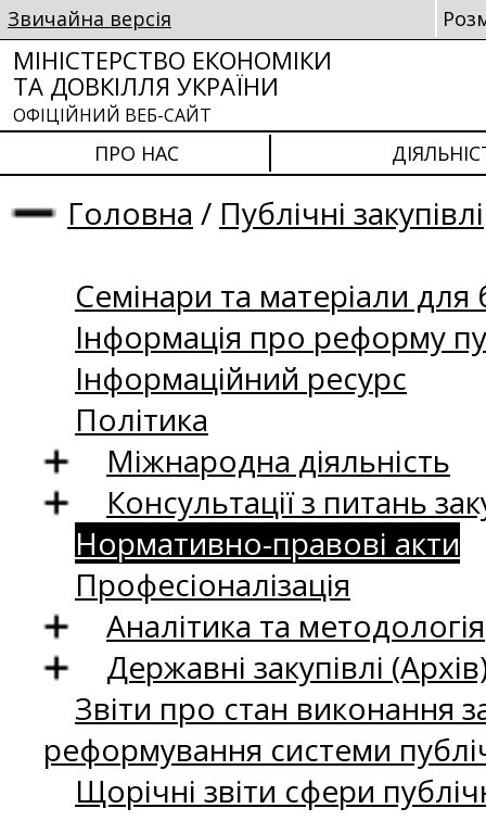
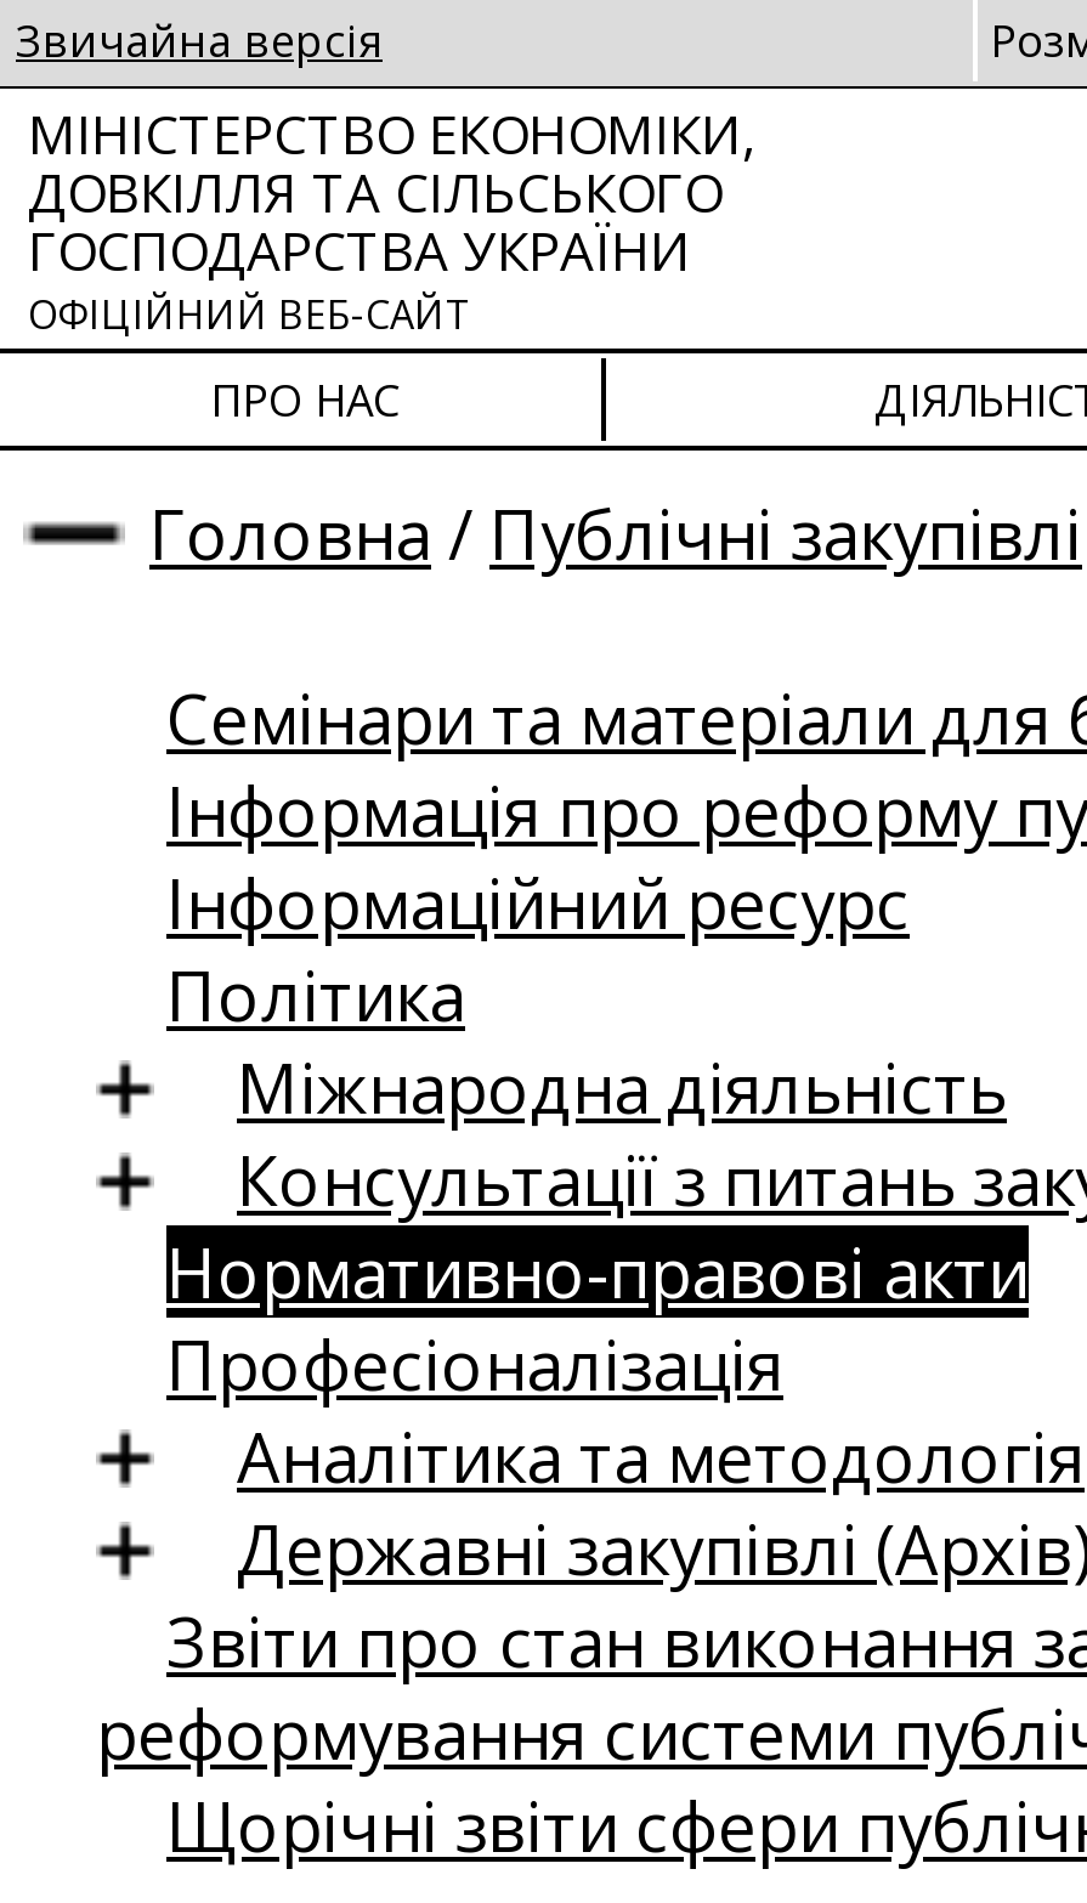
- МІНІСТЕРСТВО ЕКОНОМІКИ
- ТА ДОВКІЛЛЯ УКРАЇНИ
+ МІНІСТЕРСТВО ЕКОНОМІКИ,
+ ДОВКІЛЛЯ ТА СІЛЬСЬКОГО
+ ГОСПОДАРСТВА УКРАЇНИ
